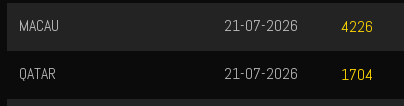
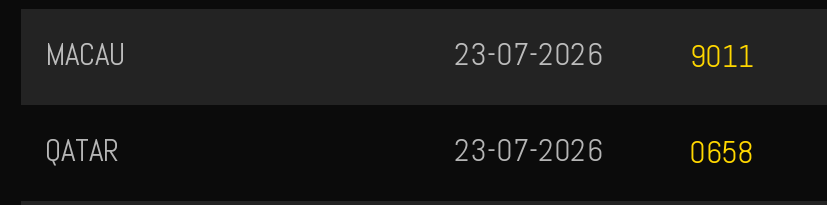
- 21-07-2026
+ 23-07-2026

- 4226
+ 9011

- 21-07-2026
+ 23-07-2026

- 1704
+ 0658
